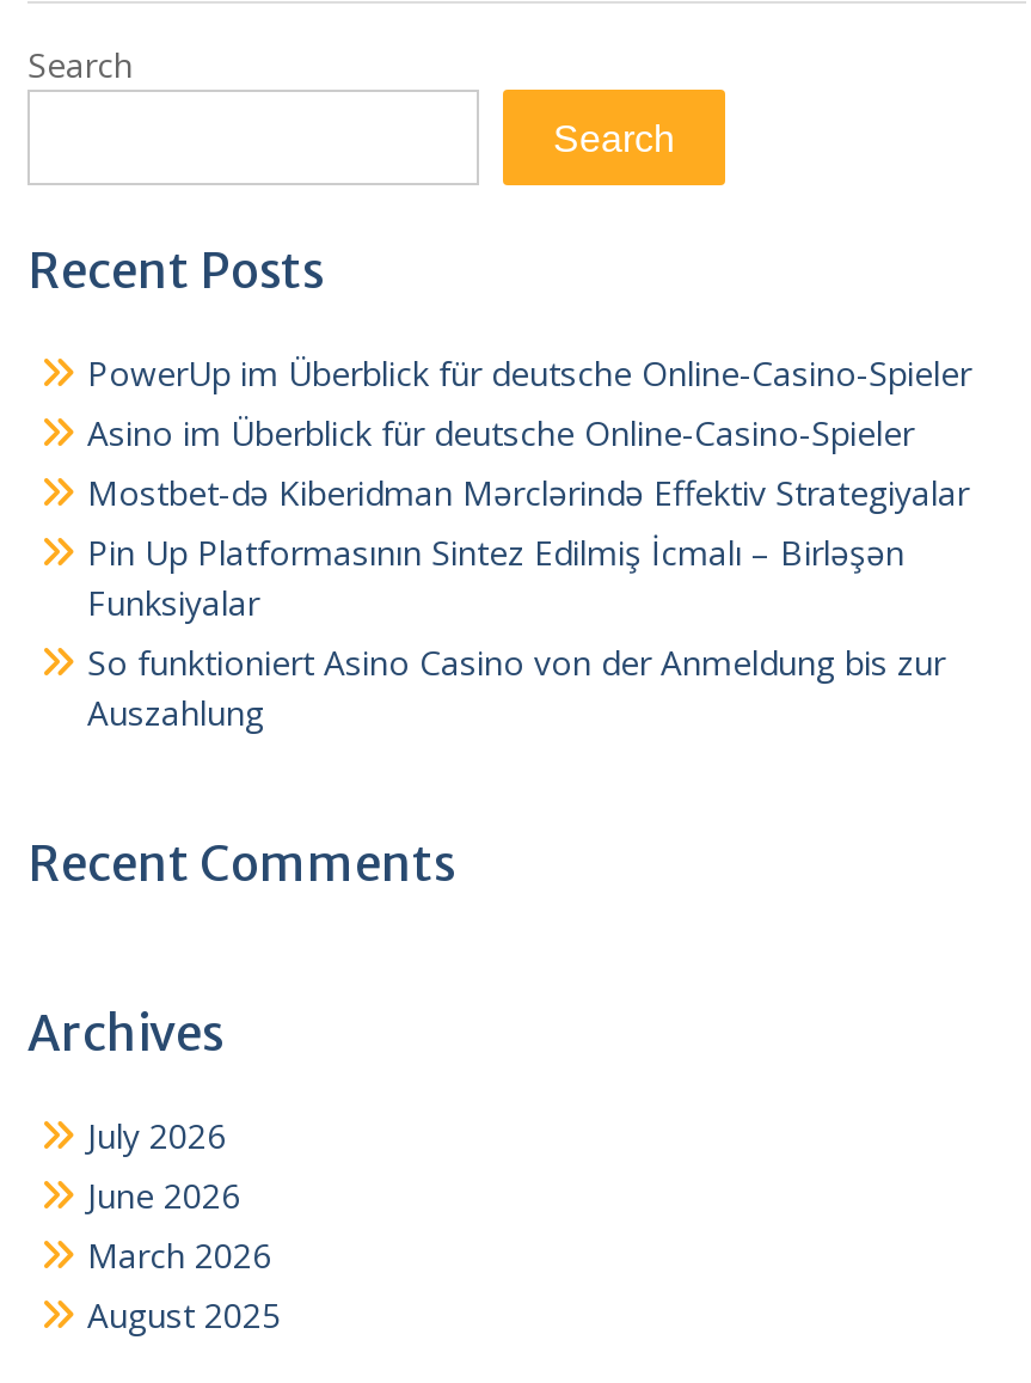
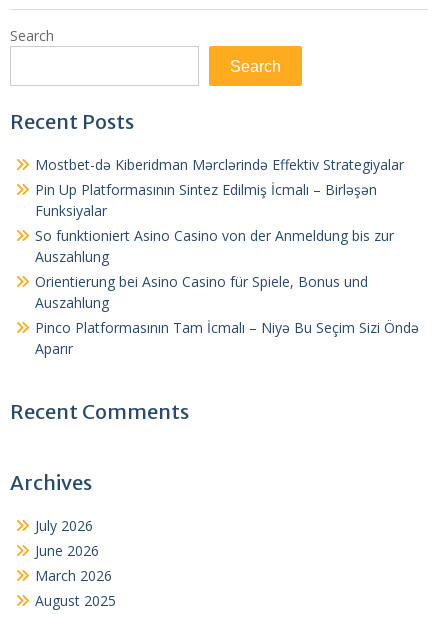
- PowerUp im Überblick für deutsche Online-Casino-Spieler
- Asino im Überblick für deutsche Online-Casino-Spieler

moved up: Mostbet-də Kiberidman Mərclərində Effektiv Strategiyalar | Pin Up Platformasının Sintez Edilmiş İcmalı – Birləşən | Funksiyalar | So funktioniert Asino Casino von der Anmeldung bis zur | Auszahlung

+ Orientierung bei Asino Casino für Spiele, Bonus und
+ Auszahlung
+ Pinco Platformasının Tam İcmalı – Niyə Bu Seçim Sizi Öndə
+ Aparır
